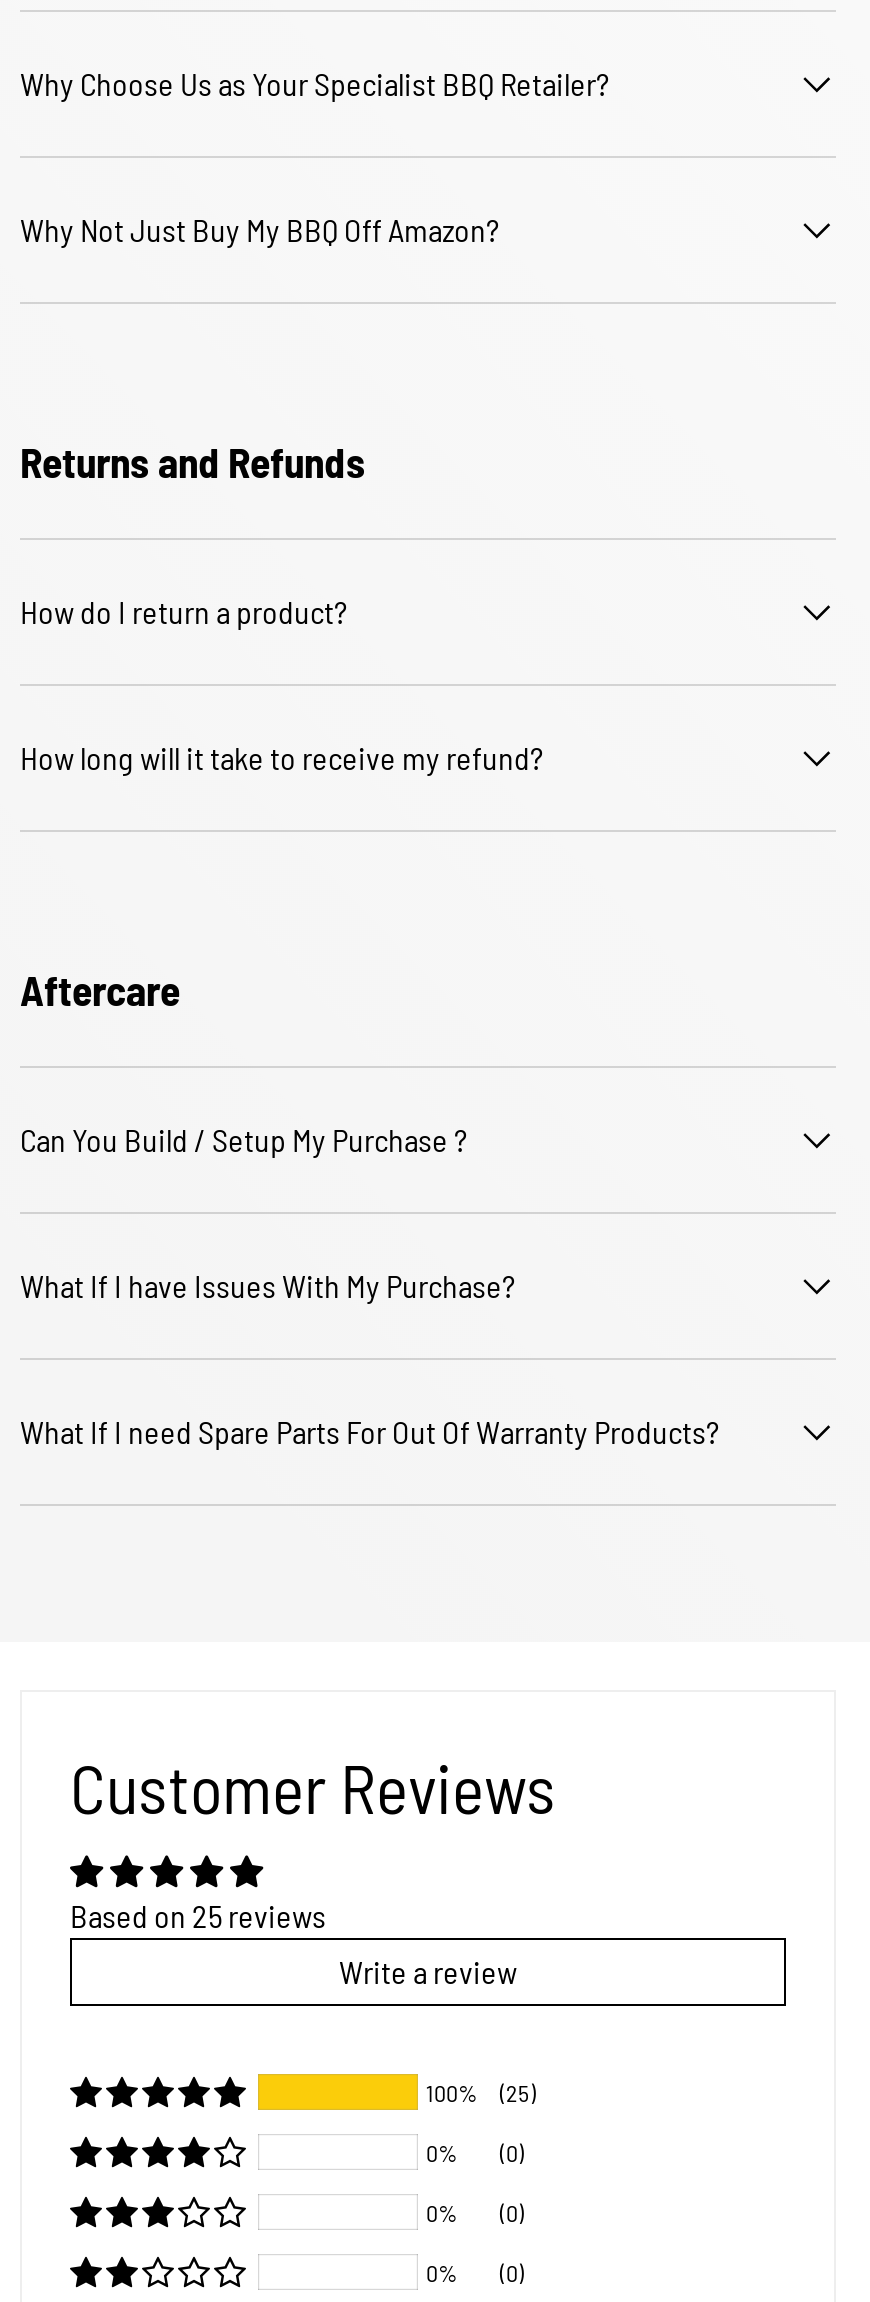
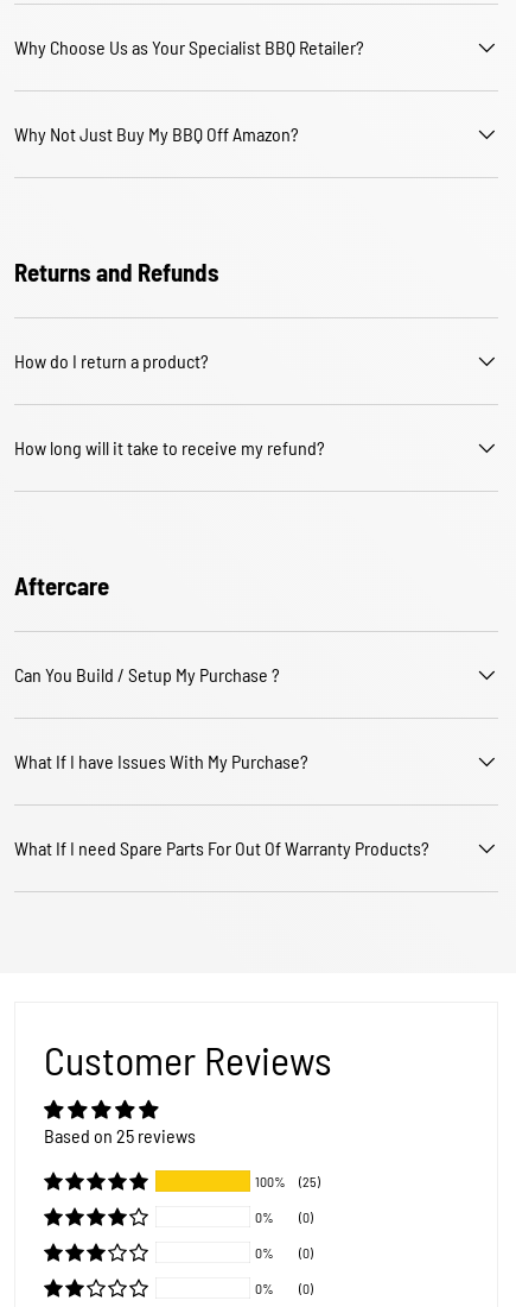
- Write a review
